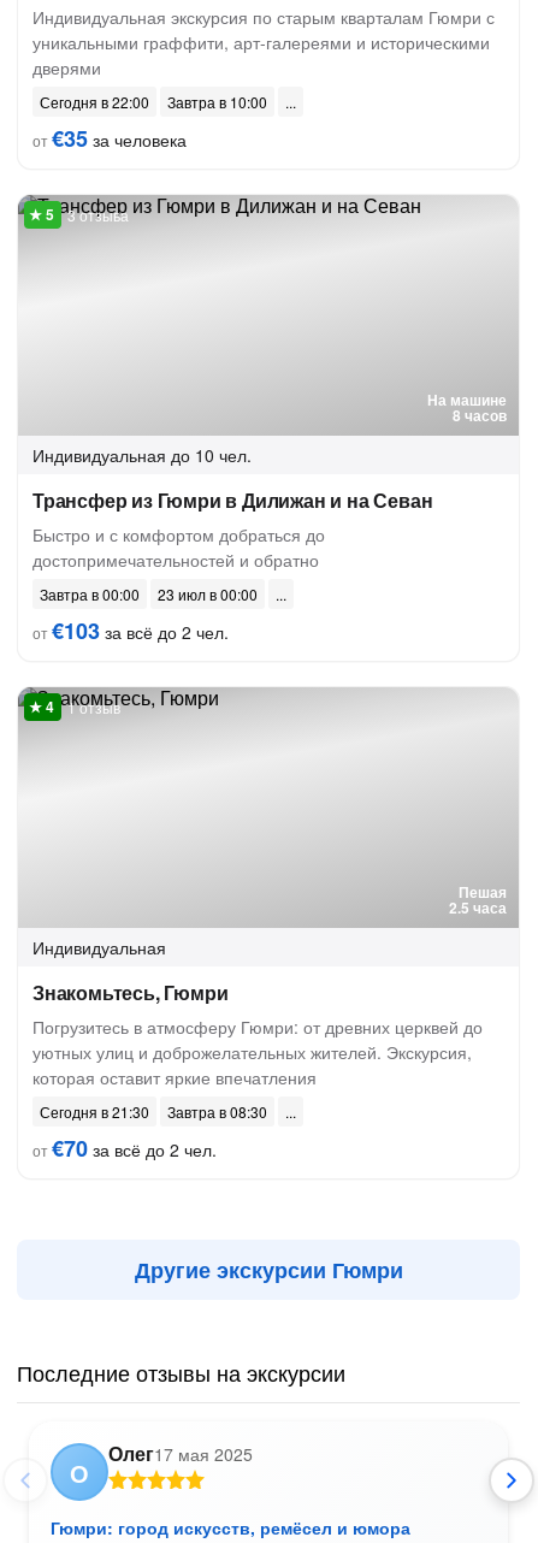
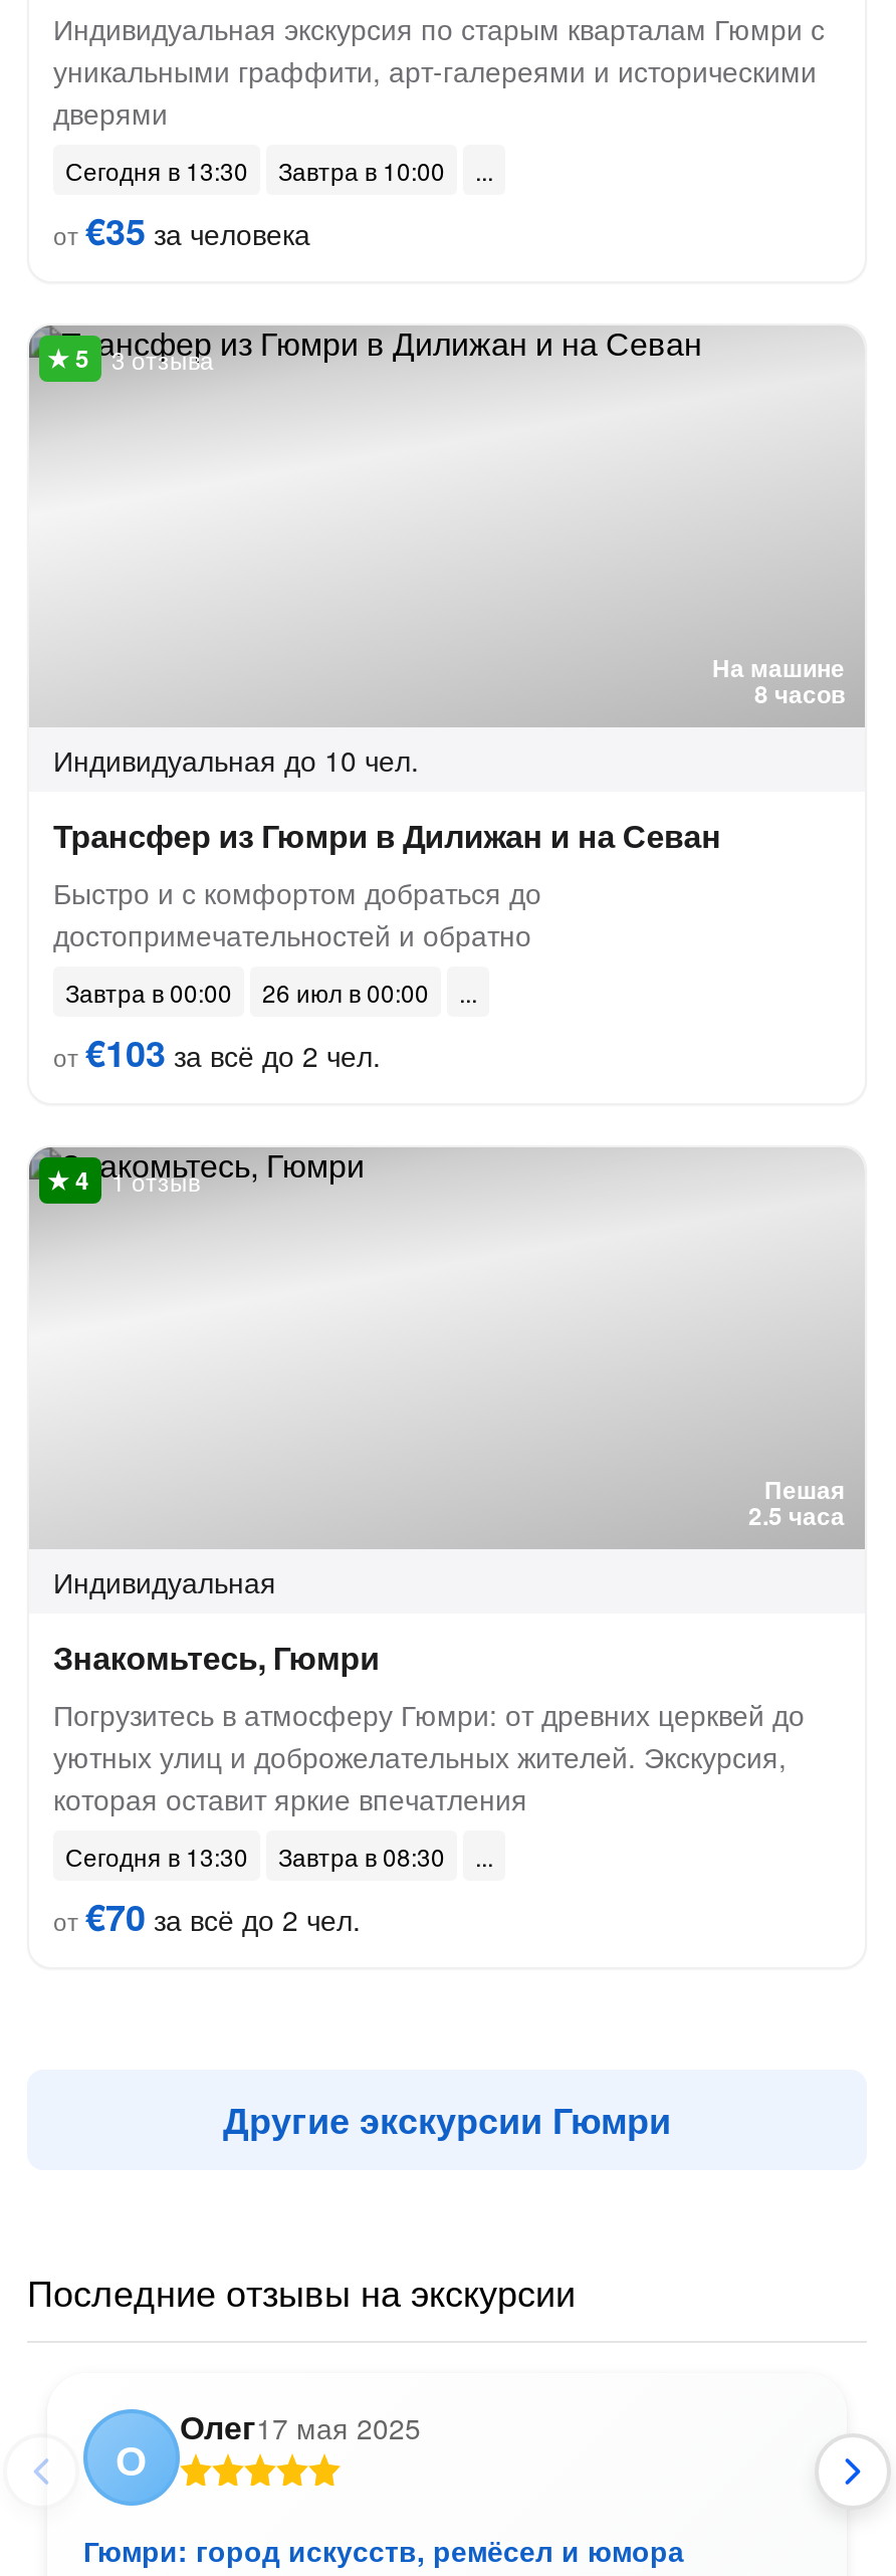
- Сегодня в 22:00 Завтра в 10:00
+ Сегодня в 13:30 Завтра в 10:00

- Завтра в 00:00 23 июл в 00:00
+ Завтра в 00:00 26 июл в 00:00

- Сегодня в 21:30 Завтра в 08:30
+ Сегодня в 13:30 Завтра в 08:30
